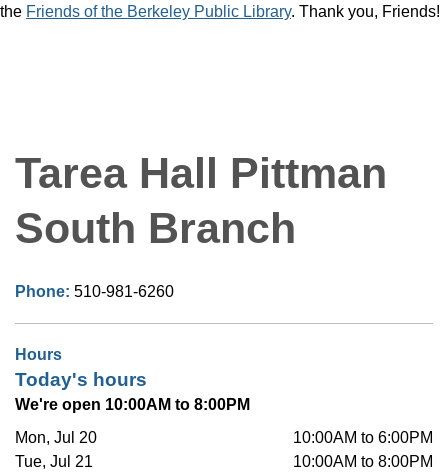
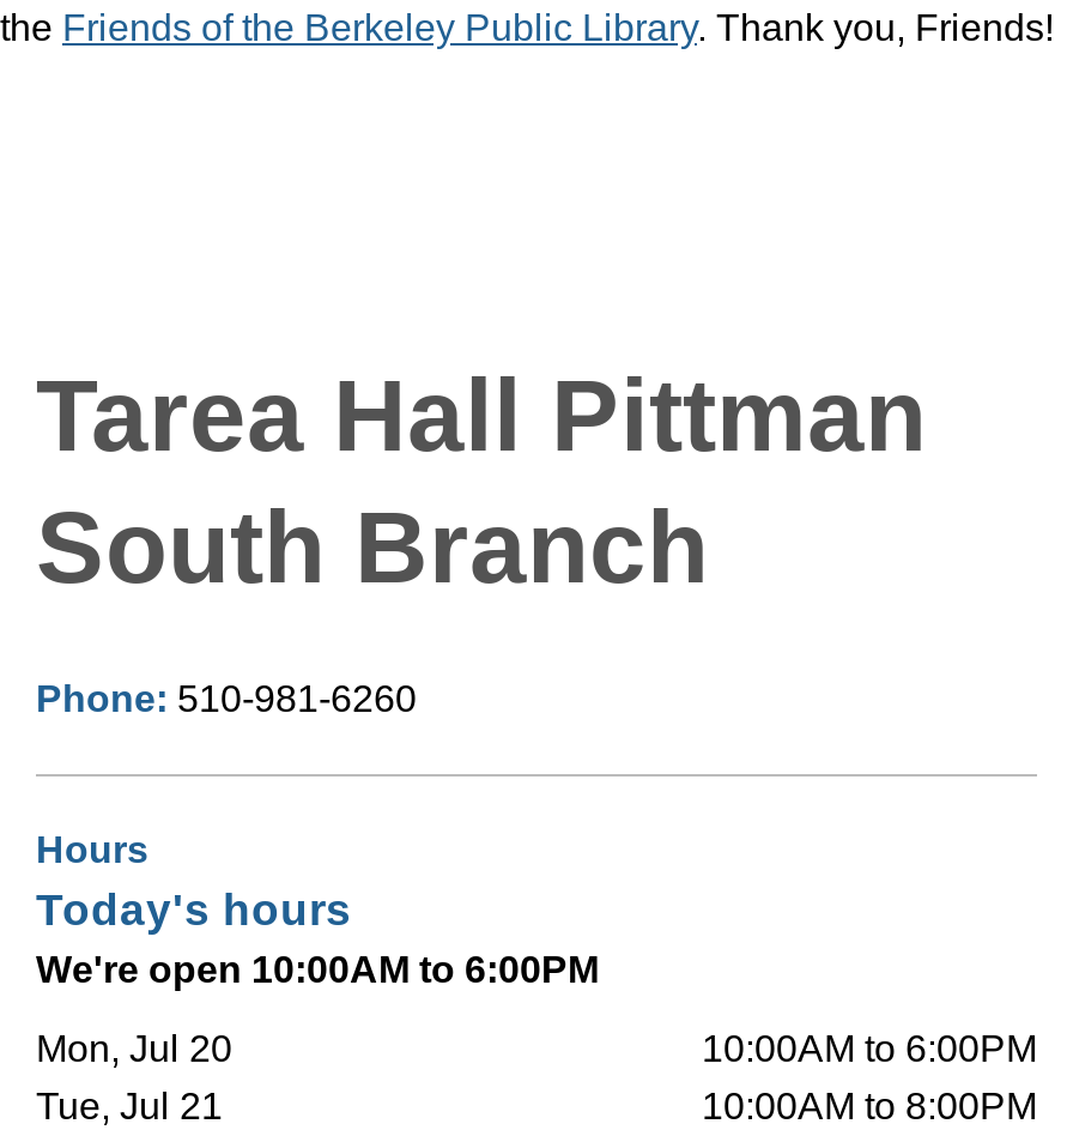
- We're open 10:00AM to 8:00PM
+ We're open 10:00AM to 6:00PM
